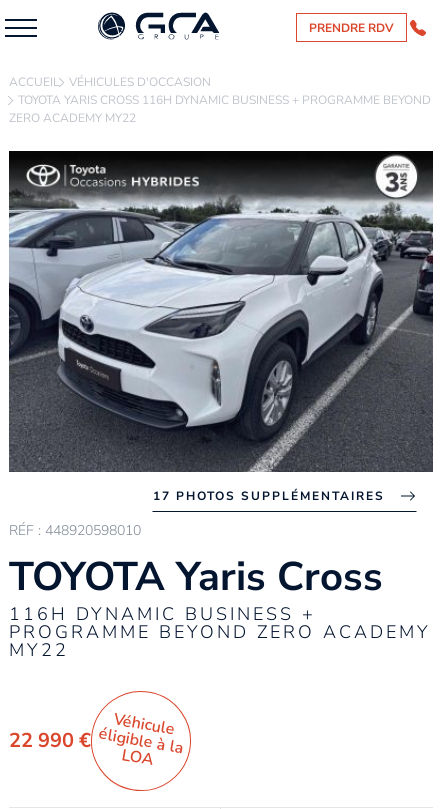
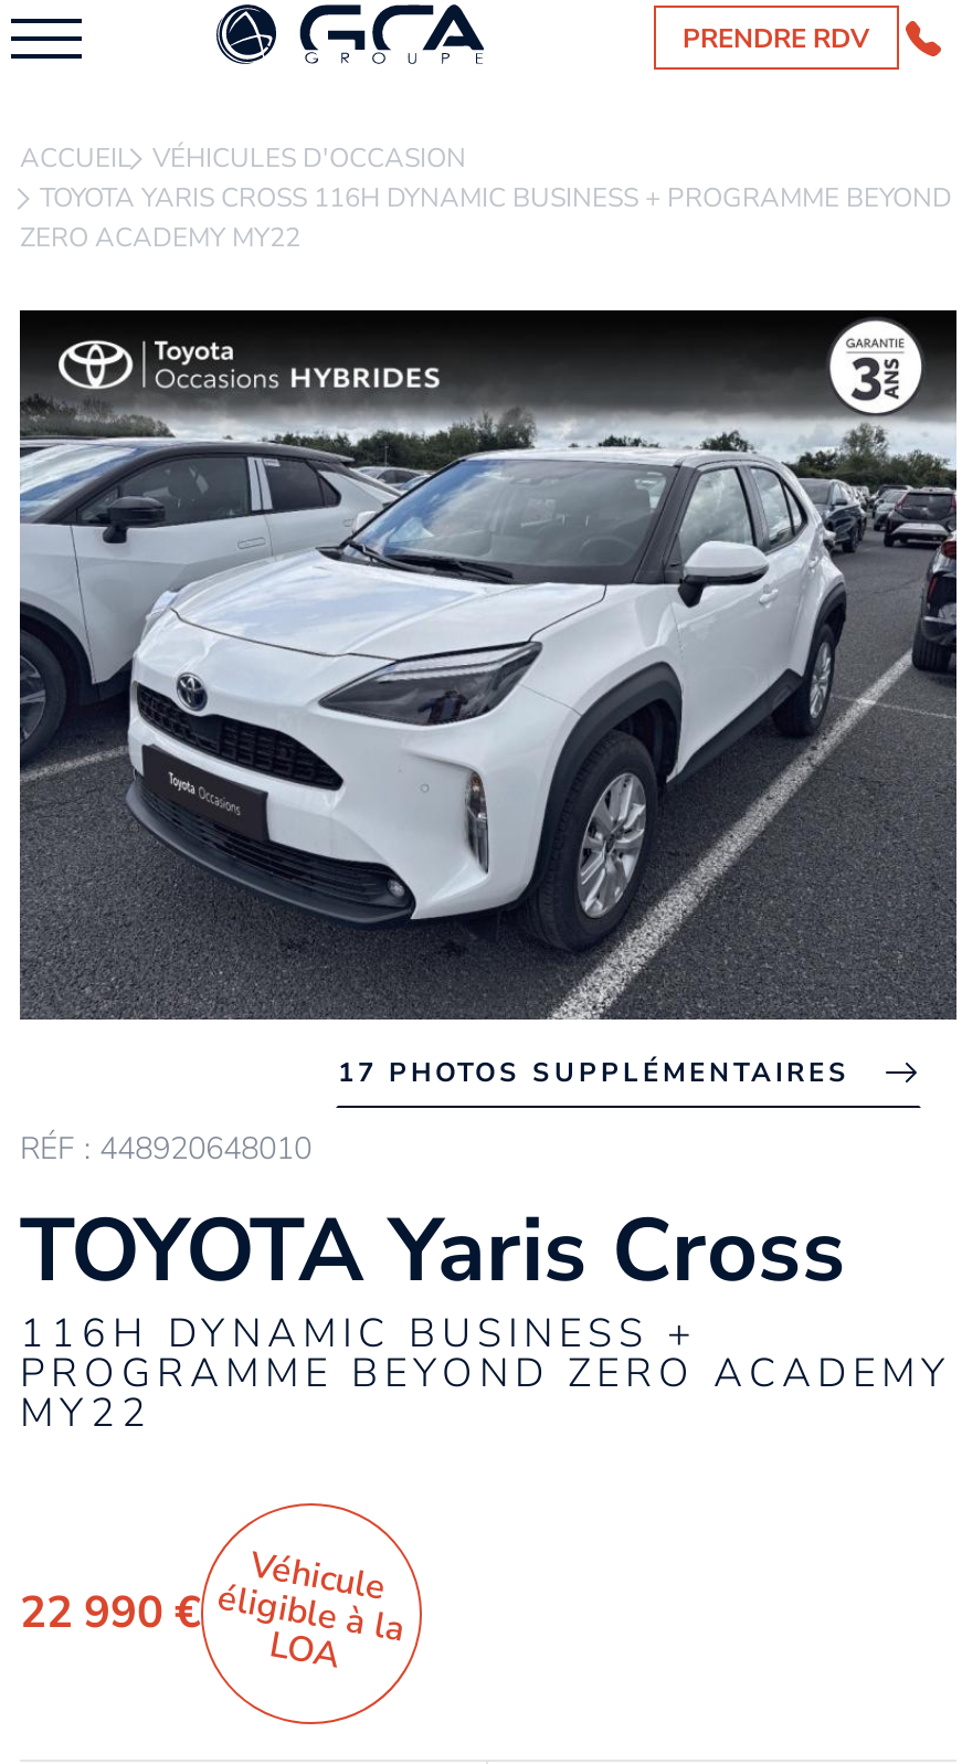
- RÉF : 448920598010
+ RÉF : 448920648010
